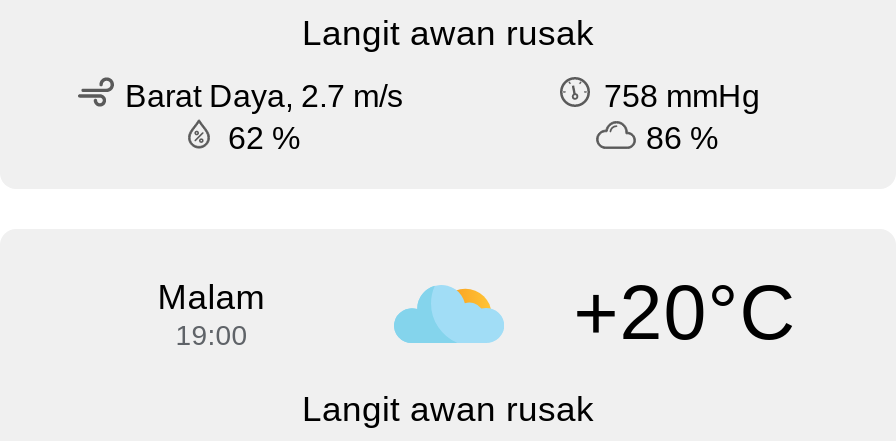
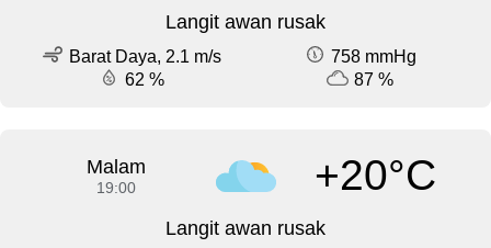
- Barat Daya, 2.7 m/s
+ Barat Daya, 2.1 m/s

- 86 %
+ 87 %
